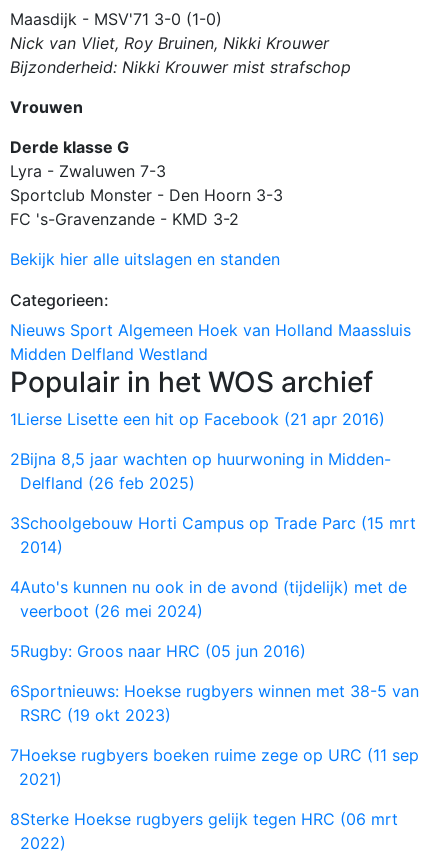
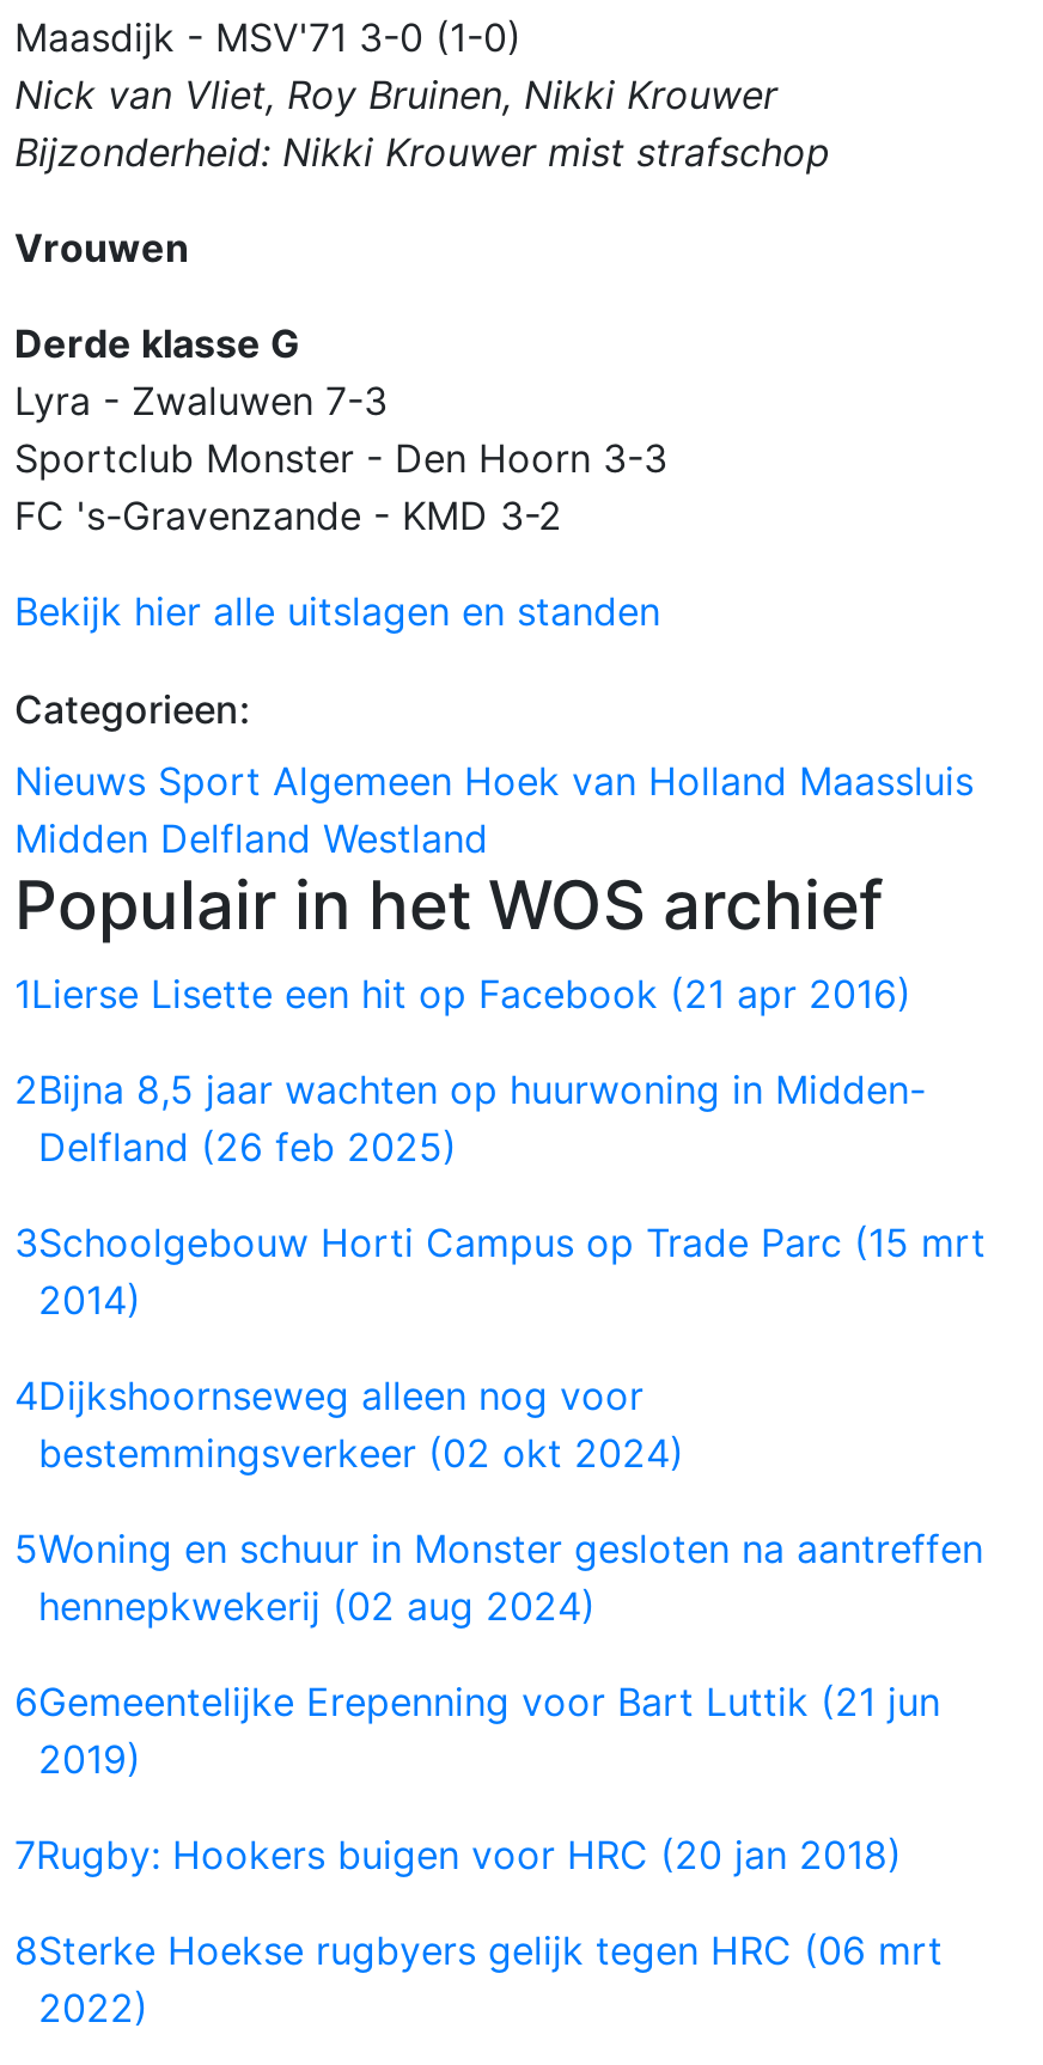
- 4Auto's kunnen nu ook in de avond (tijdelijk) met de
- veerboot (26 mei 2024)
+ 4Dijkshoornseweg alleen nog voor
+ bestemmingsverkeer (02 okt 2024)

- 5Rugby: Groos naar HRC (05 jun 2016)
+ 5Woning en schuur in Monster gesloten na aantreffen
+ hennepkwekerij (02 aug 2024)

- 6Sportnieuws: Hoekse rugbyers winnen met 38-5 van
- RSRC (19 okt 2023)
+ 6Gemeentelijke Erepenning voor Bart Luttik (21 jun
+ 2019)

- 7Hoekse rugbyers boeken ruime zege op URC (11 sep
- 2021)
+ 7Rugby: Hookers buigen voor HRC (20 jan 2018)
